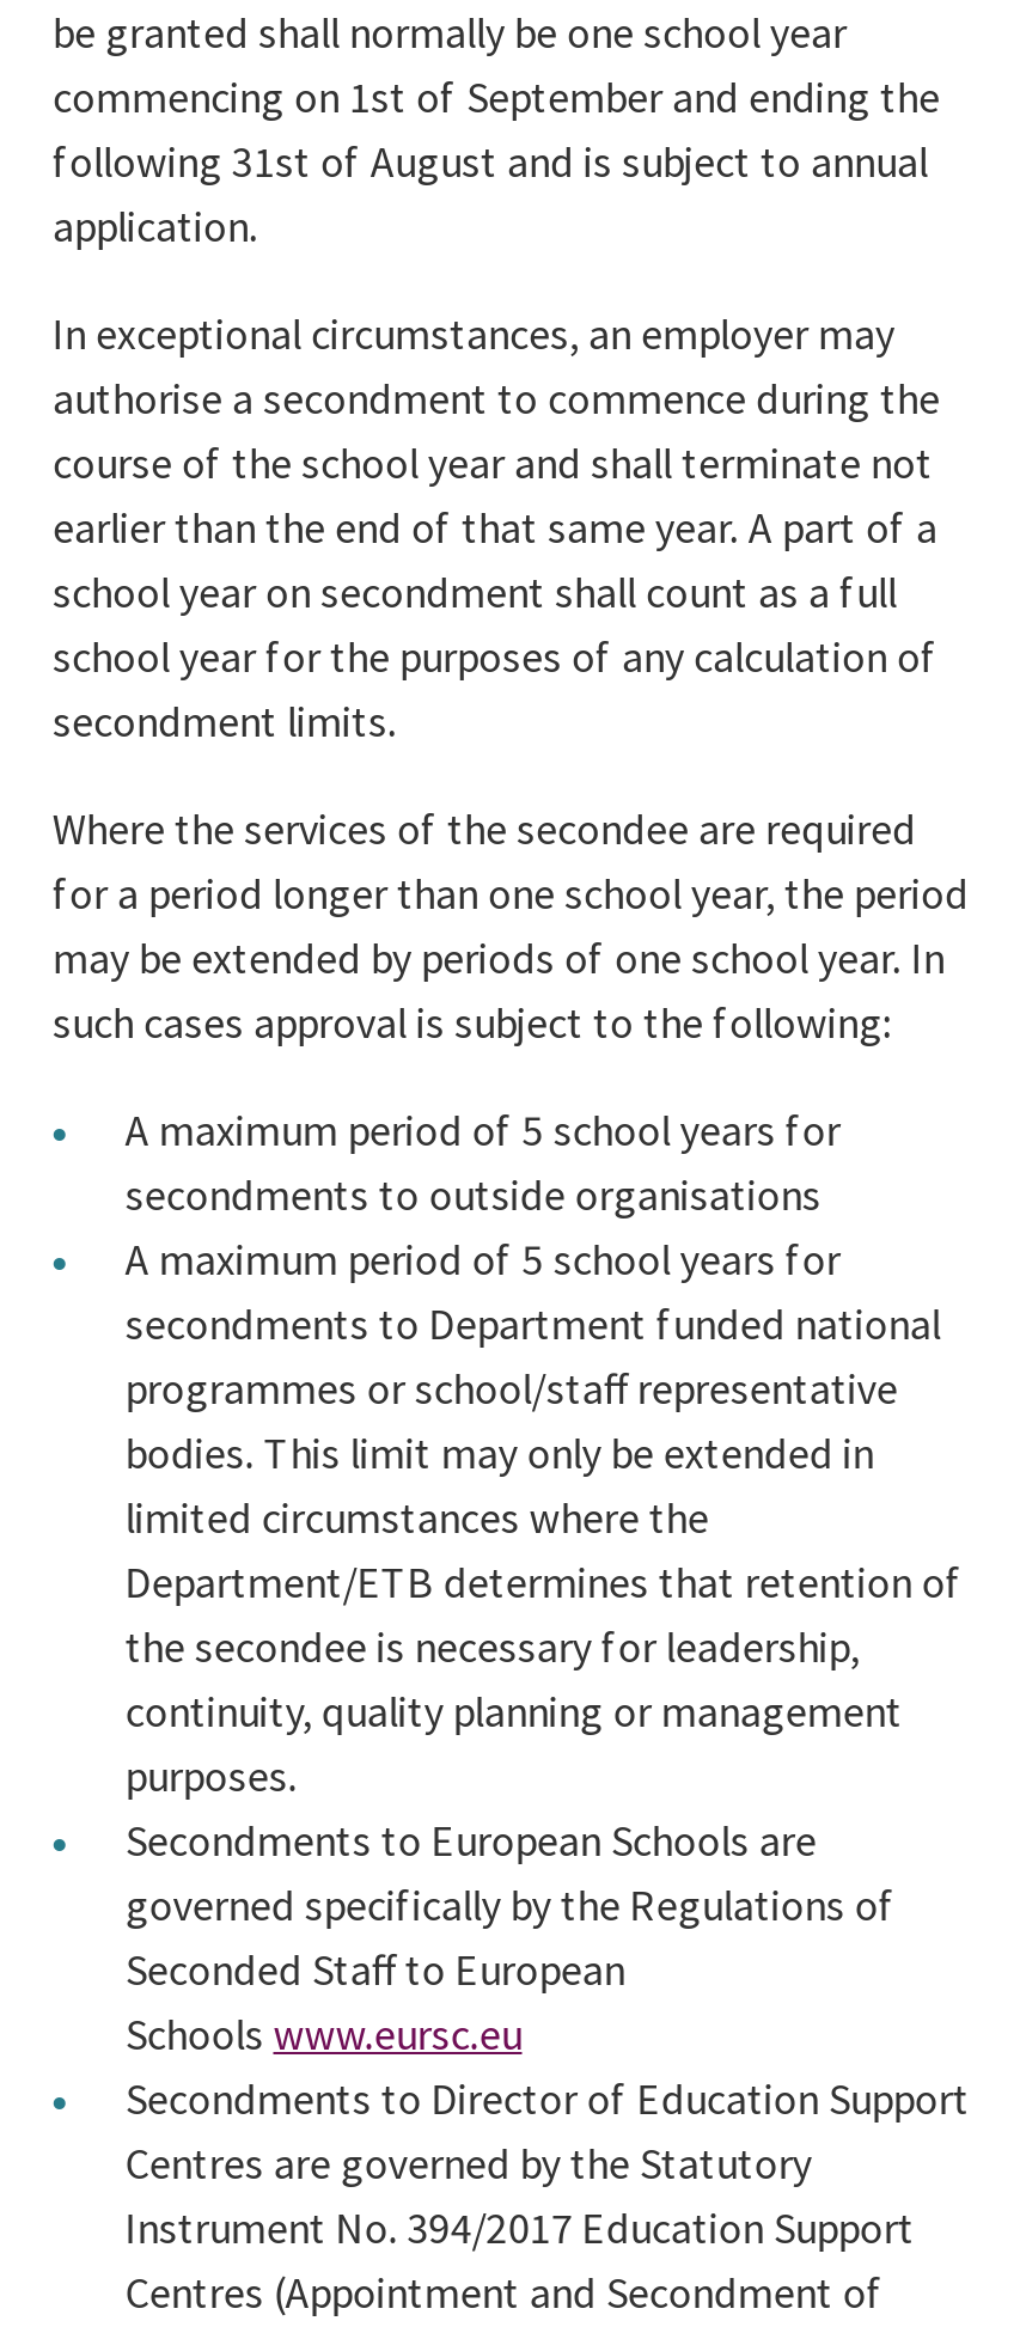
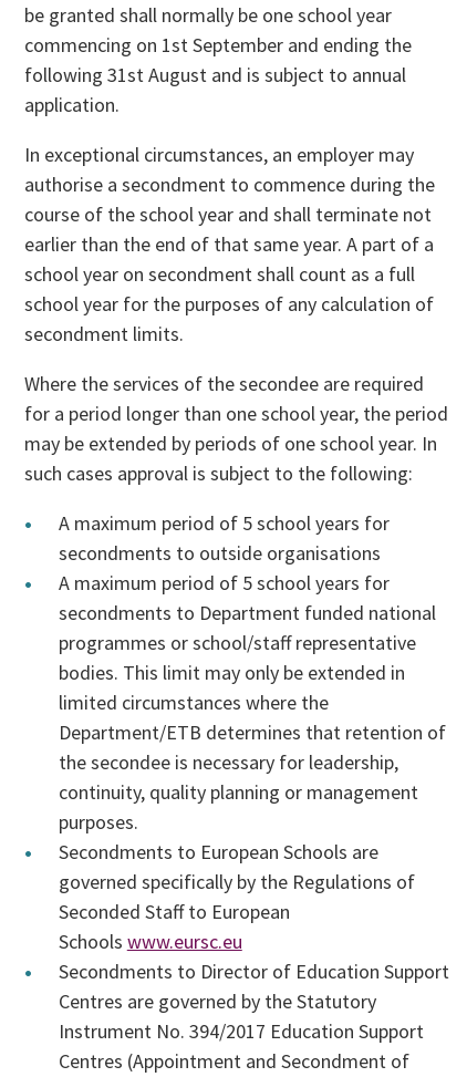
- commencing on 1st of September and ending the
- following 31st of August and is subject to annual
+ commencing on 1st September and ending the
+ following 31st August and is subject to annual
